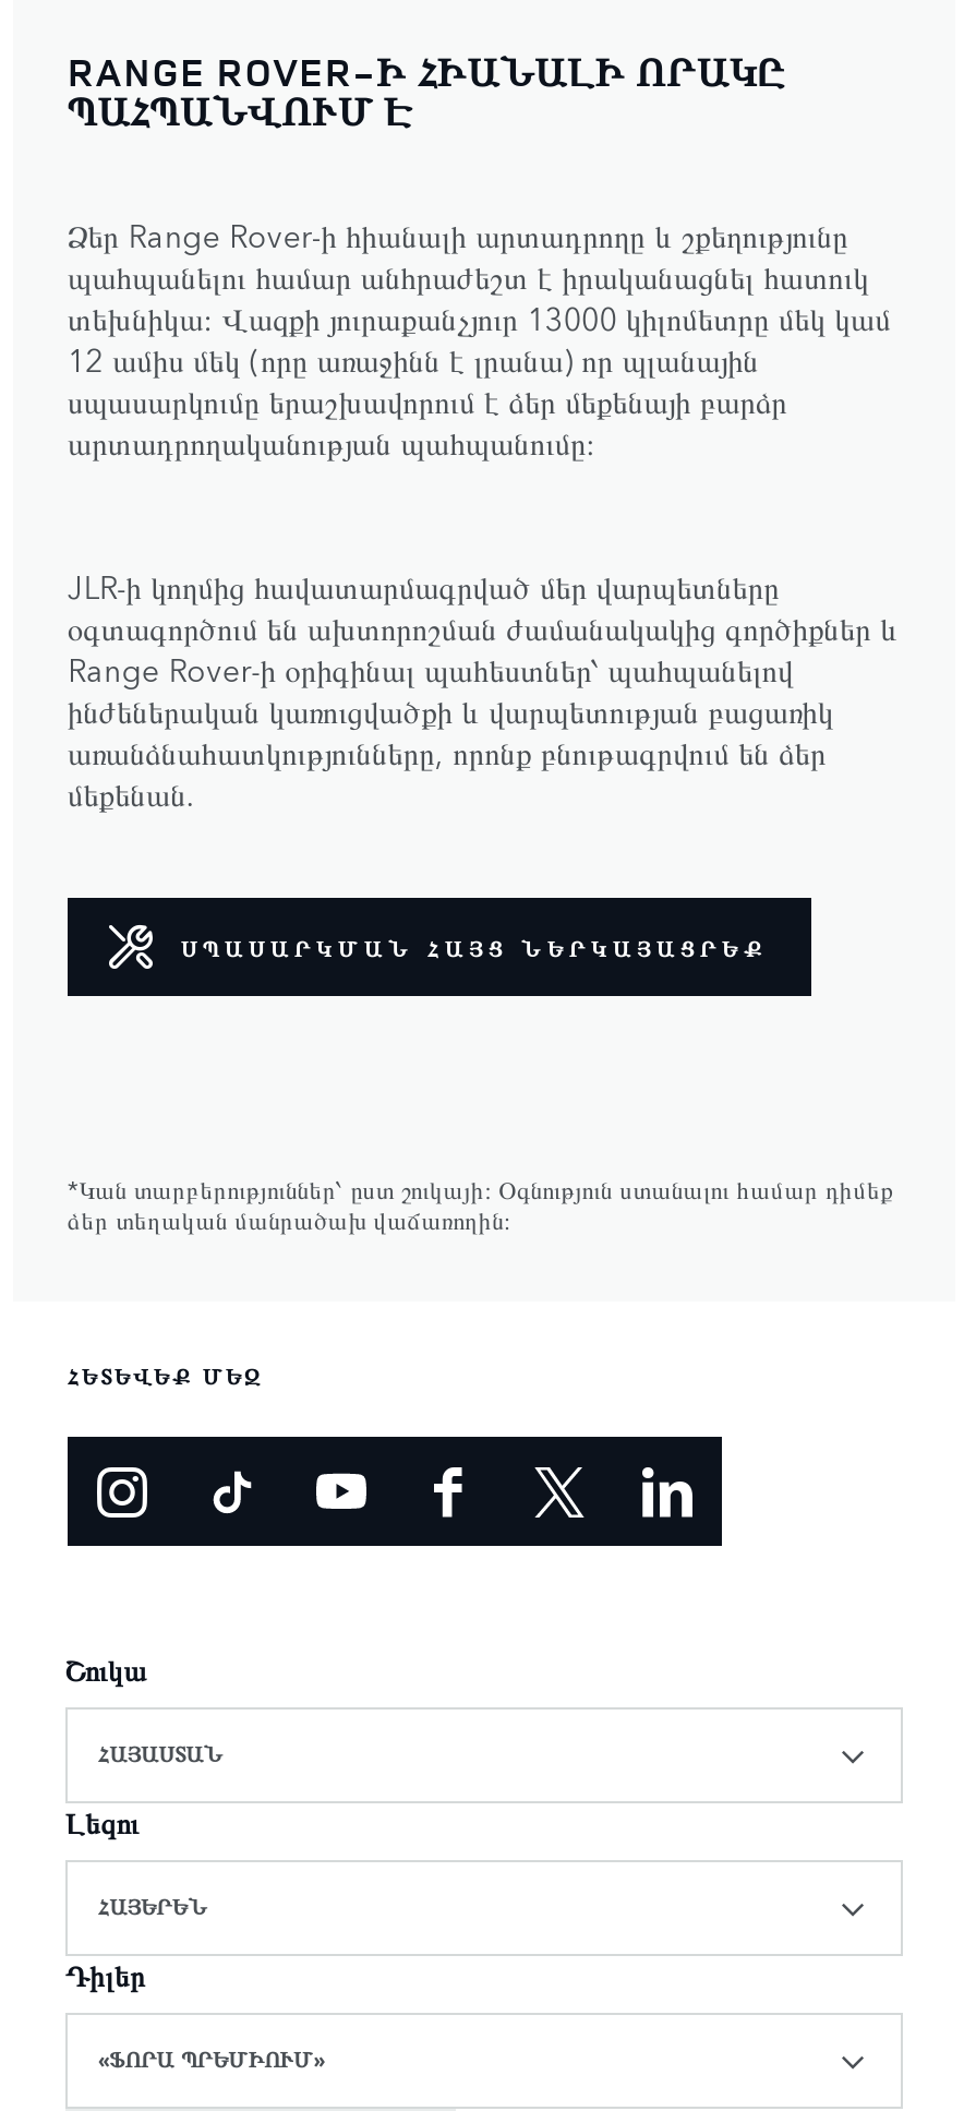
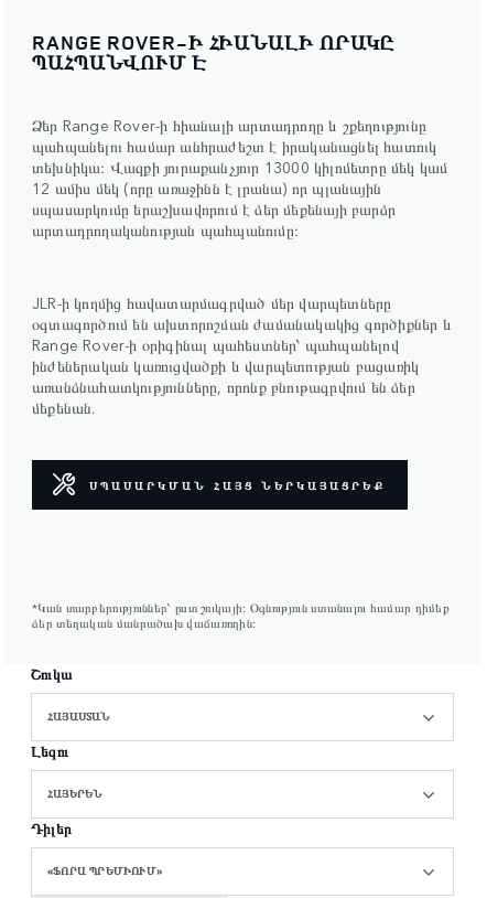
- ՀԵՏԵՎԵՔ ՄԵԶ

- [image]
